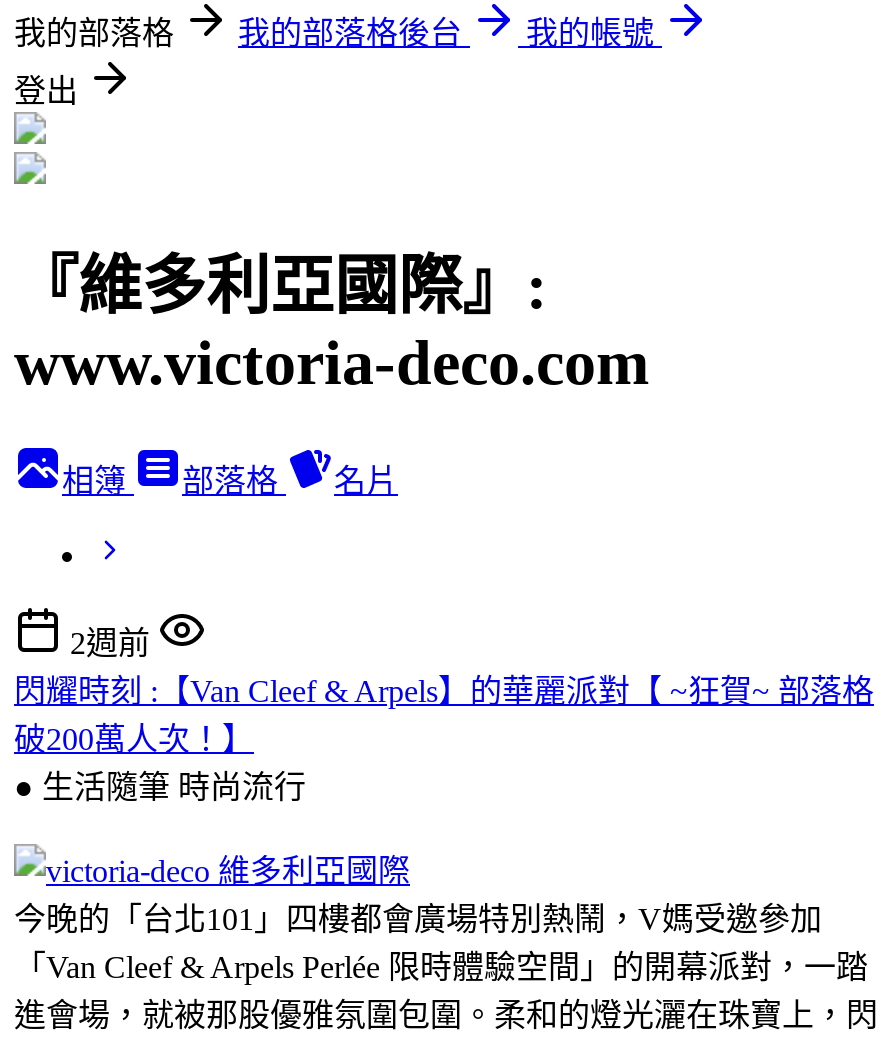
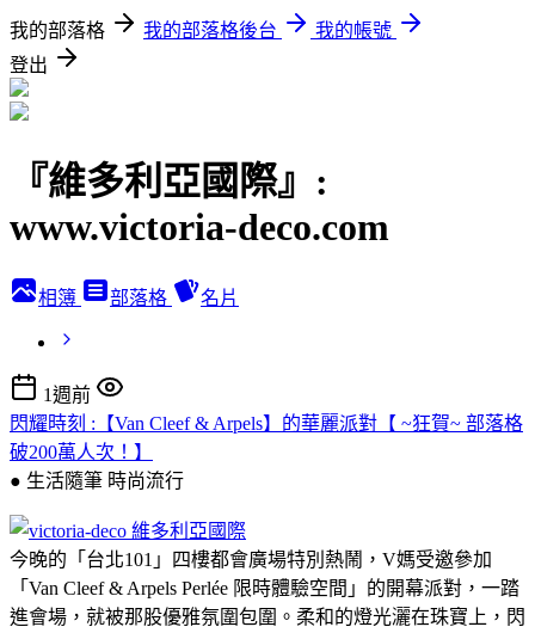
- 2週前
+ 1週前
